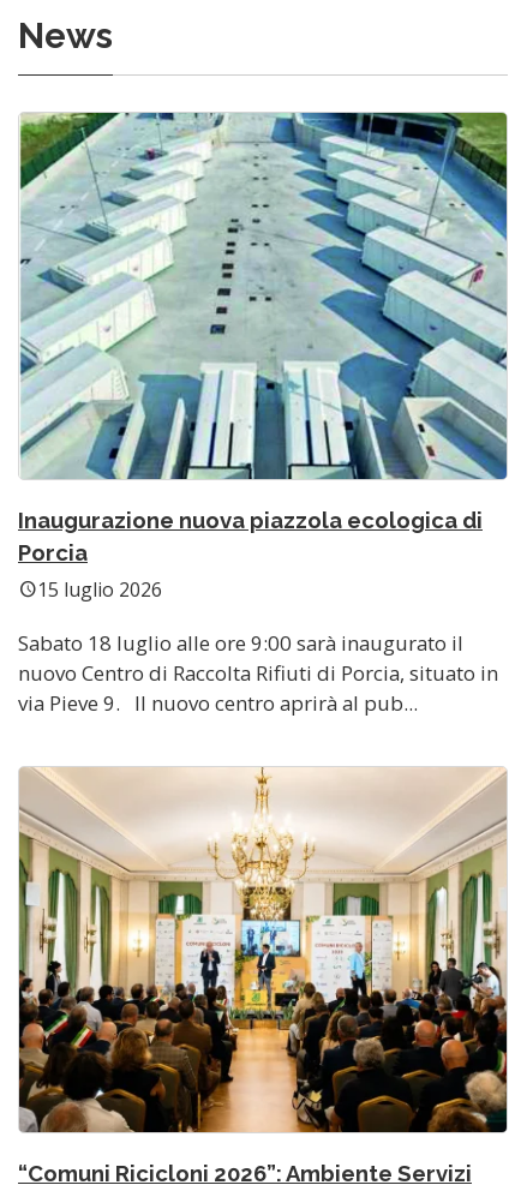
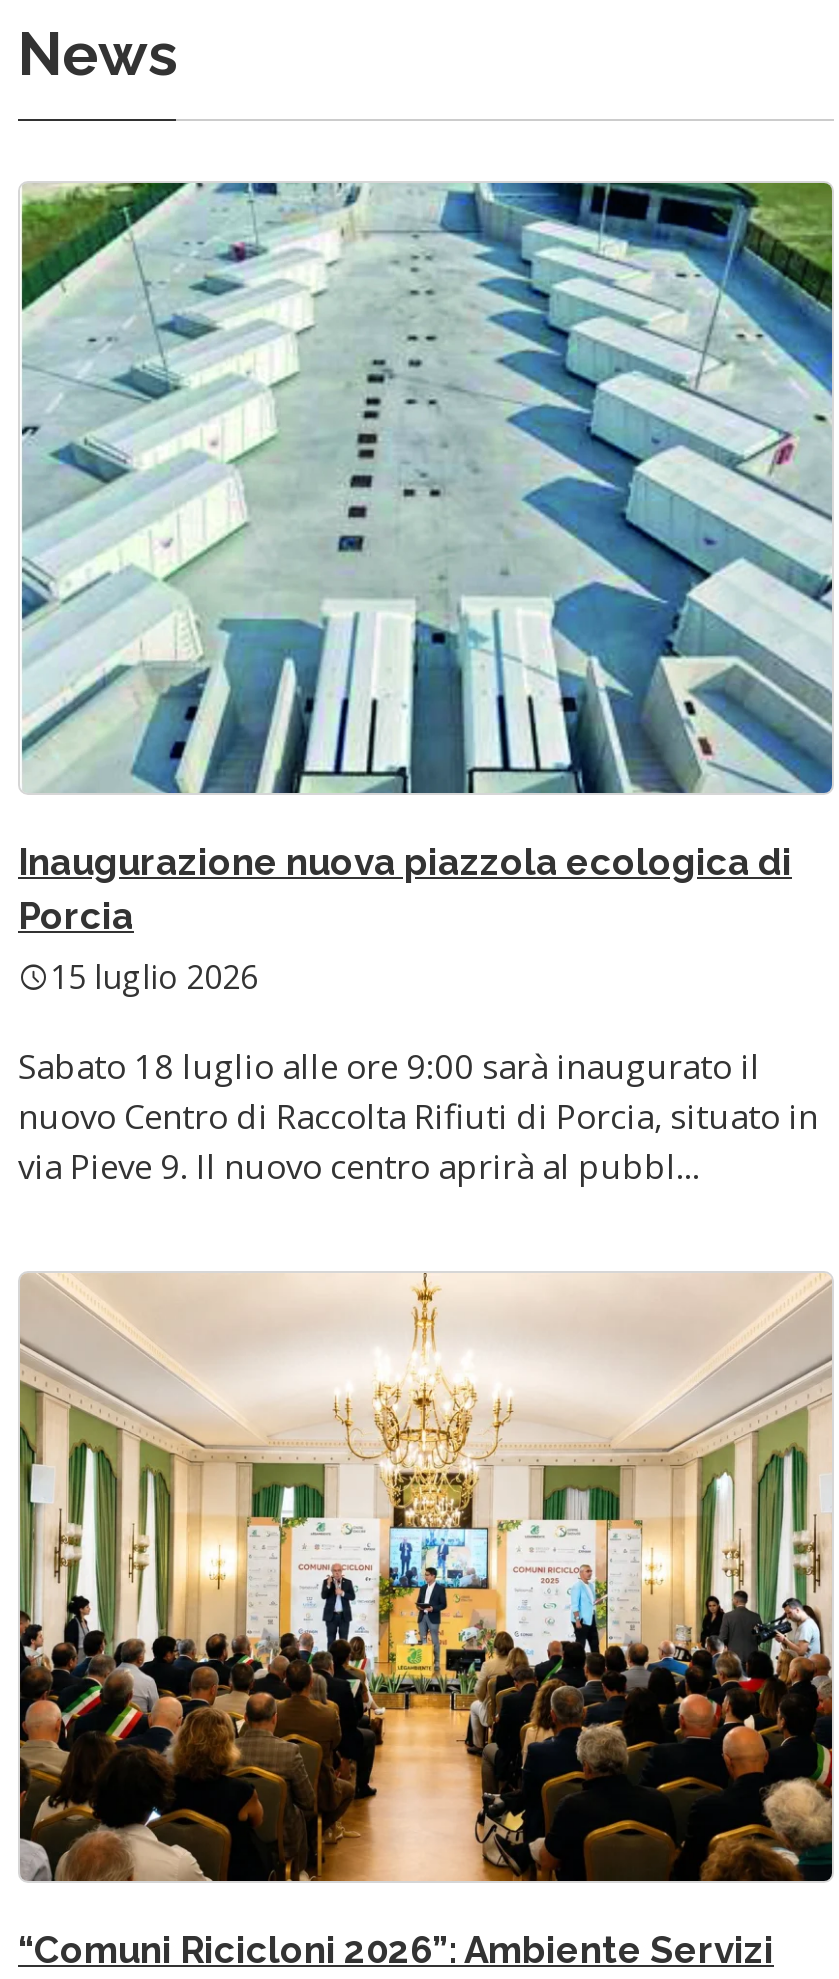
- via Pieve 9. Il nuovo centro aprirà al pub...
+ via Pieve 9. Il nuovo centro aprirà al pubbl...
